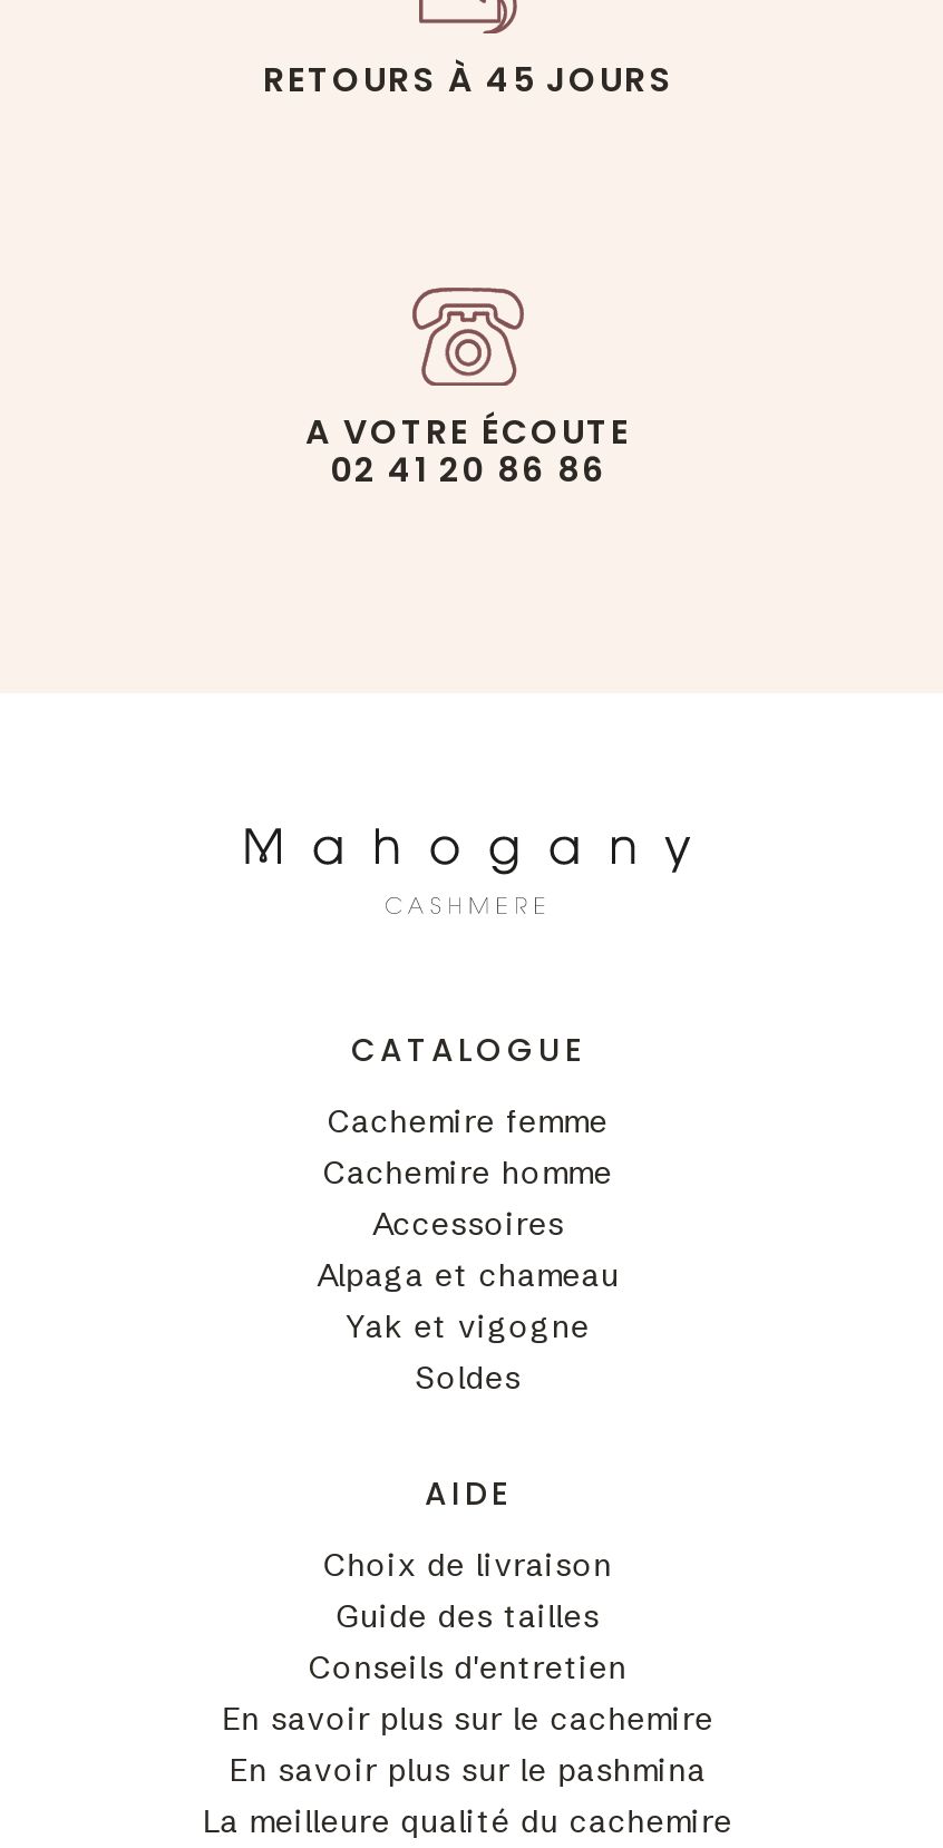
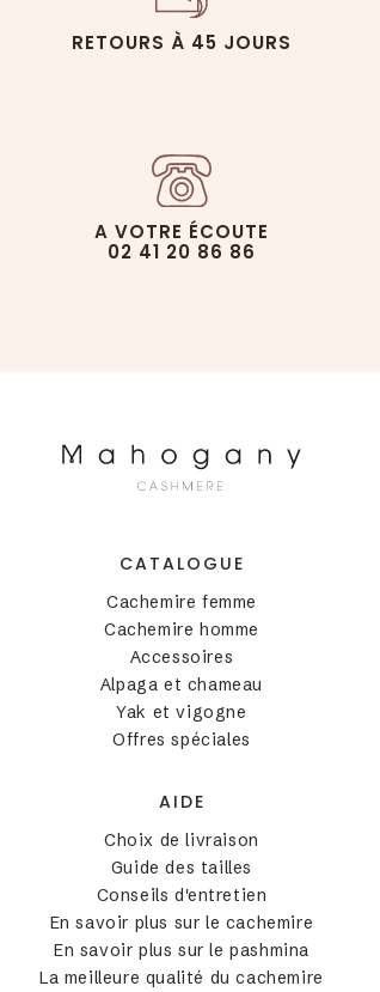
- Soldes
+ Offres spéciales
